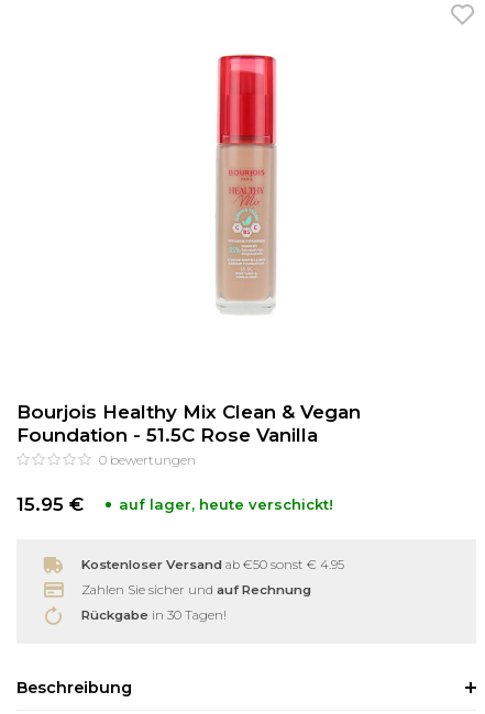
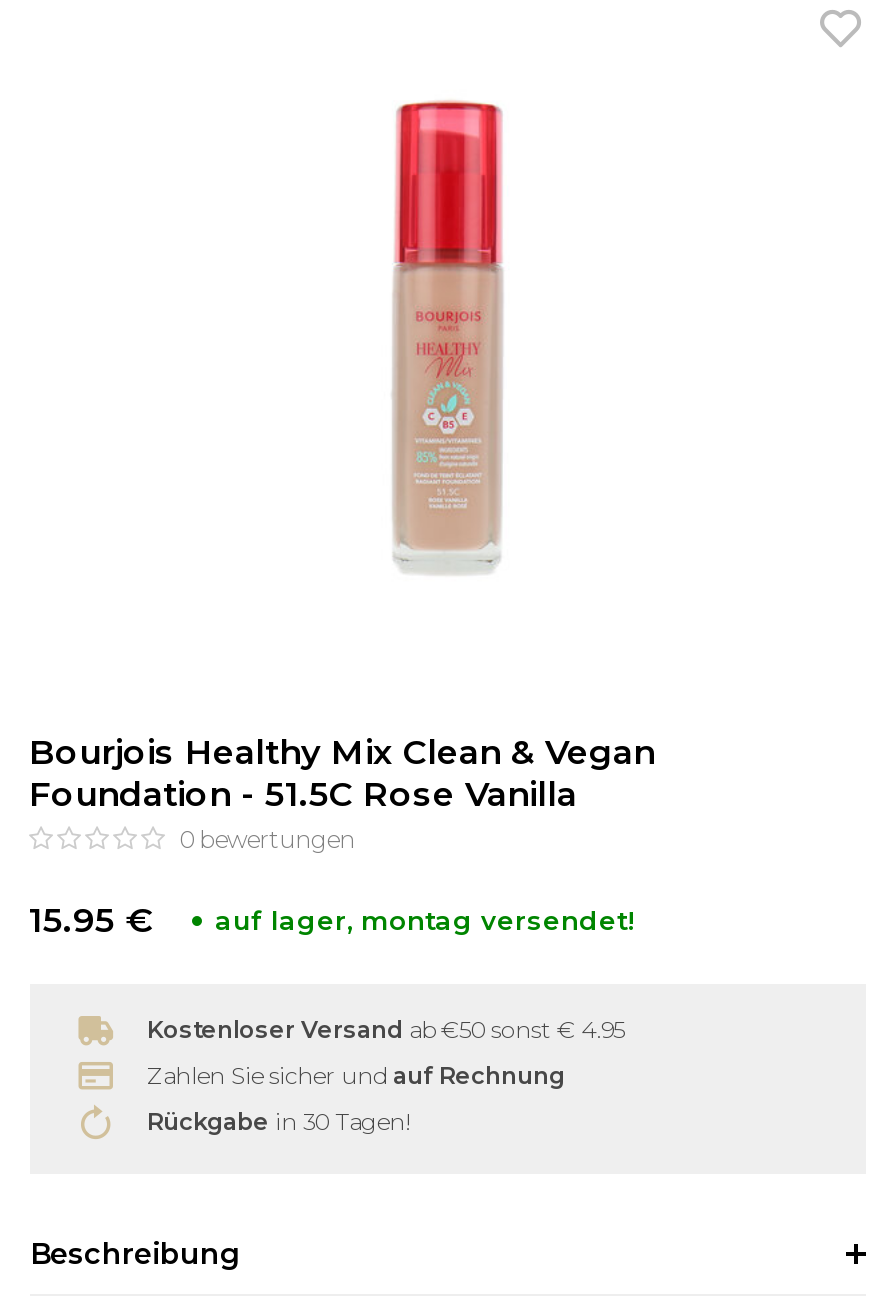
- auf lager, heute verschickt!
+ auf lager, montag versendet!
